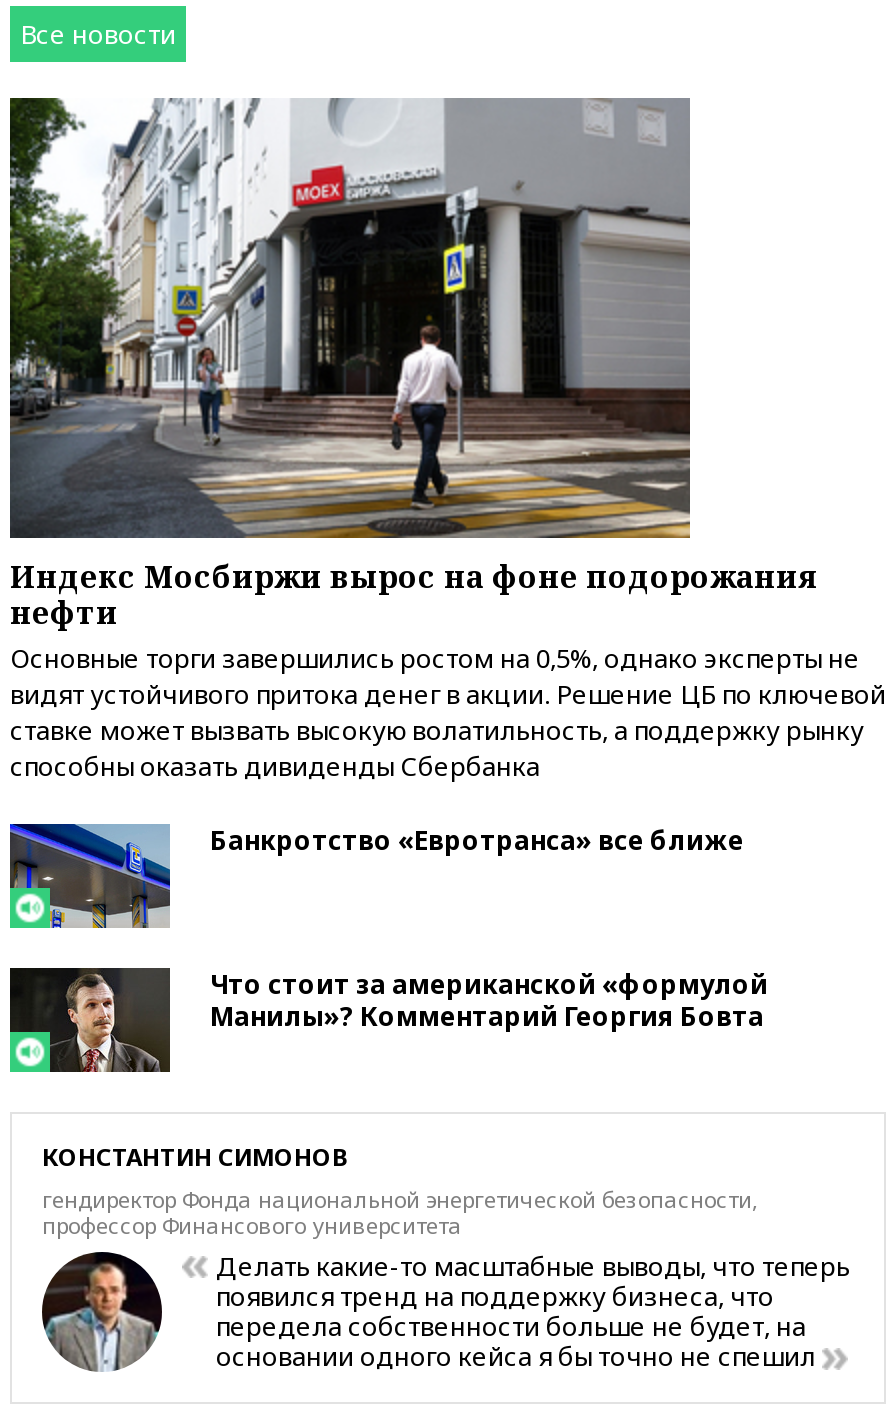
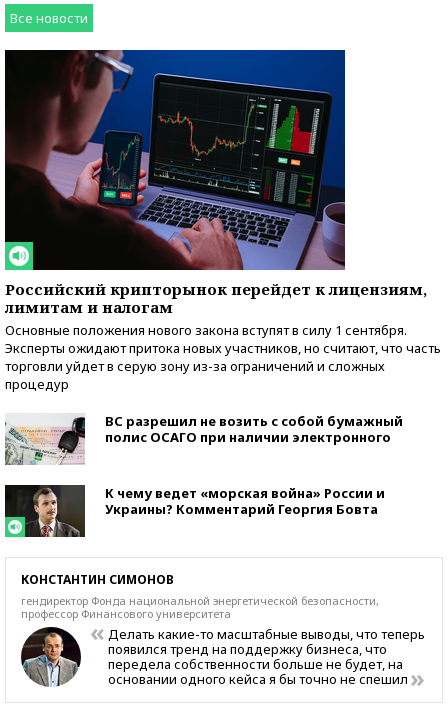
- [image]
- Индекс Мосбиржи вырос на фоне подорожания
- нефти
- Основные торги завершились ростом на 0,5%, однако эксперты не
- видят устойчивого притока денег в акции. Решение ЦБ по ключевой
- ставке может вызвать высокую волатильность, а поддержку рынку
- способны оказать дивиденды Сбербанка
+ [image]
+ Российский крипторынок перейдет к лицензиям,
+ лимитам и налогам
+ Основные положения нового закона вступят в силу 1 сентября.
+ Эксперты ожидают притока новых участников, но считают, что часть
+ торговли уйдет в серую зону из-за ограничений и сложных
+ процедур

- [image]
- Банкротство «Евротранса» все ближе
+ [image]
+ ВС разрешил не возить с собой бумажный
+ полис ОСАГО при наличии электронного

- Что стоит за американской «формулой
- Манилы»? Комментарий Георгия Бовта
+ К чему ведет «морская война» России и
+ Украины? Комментарий Георгия Бовта
